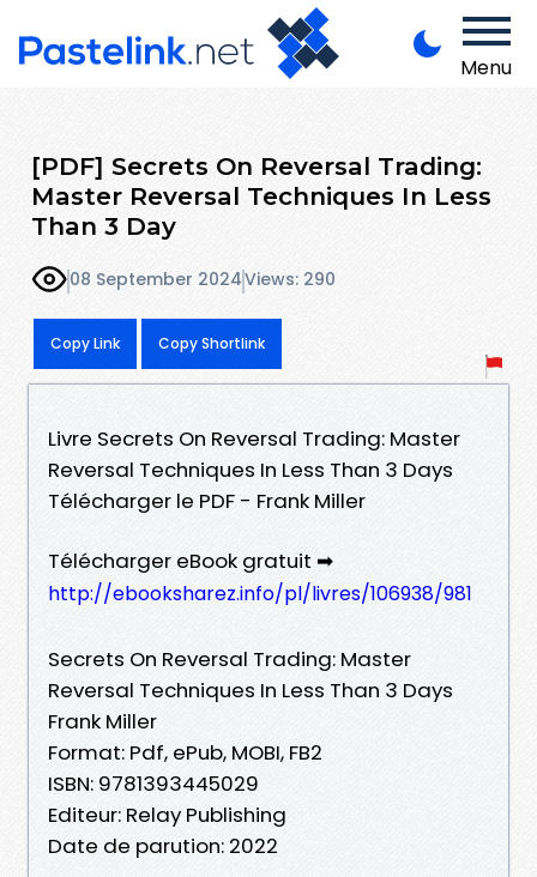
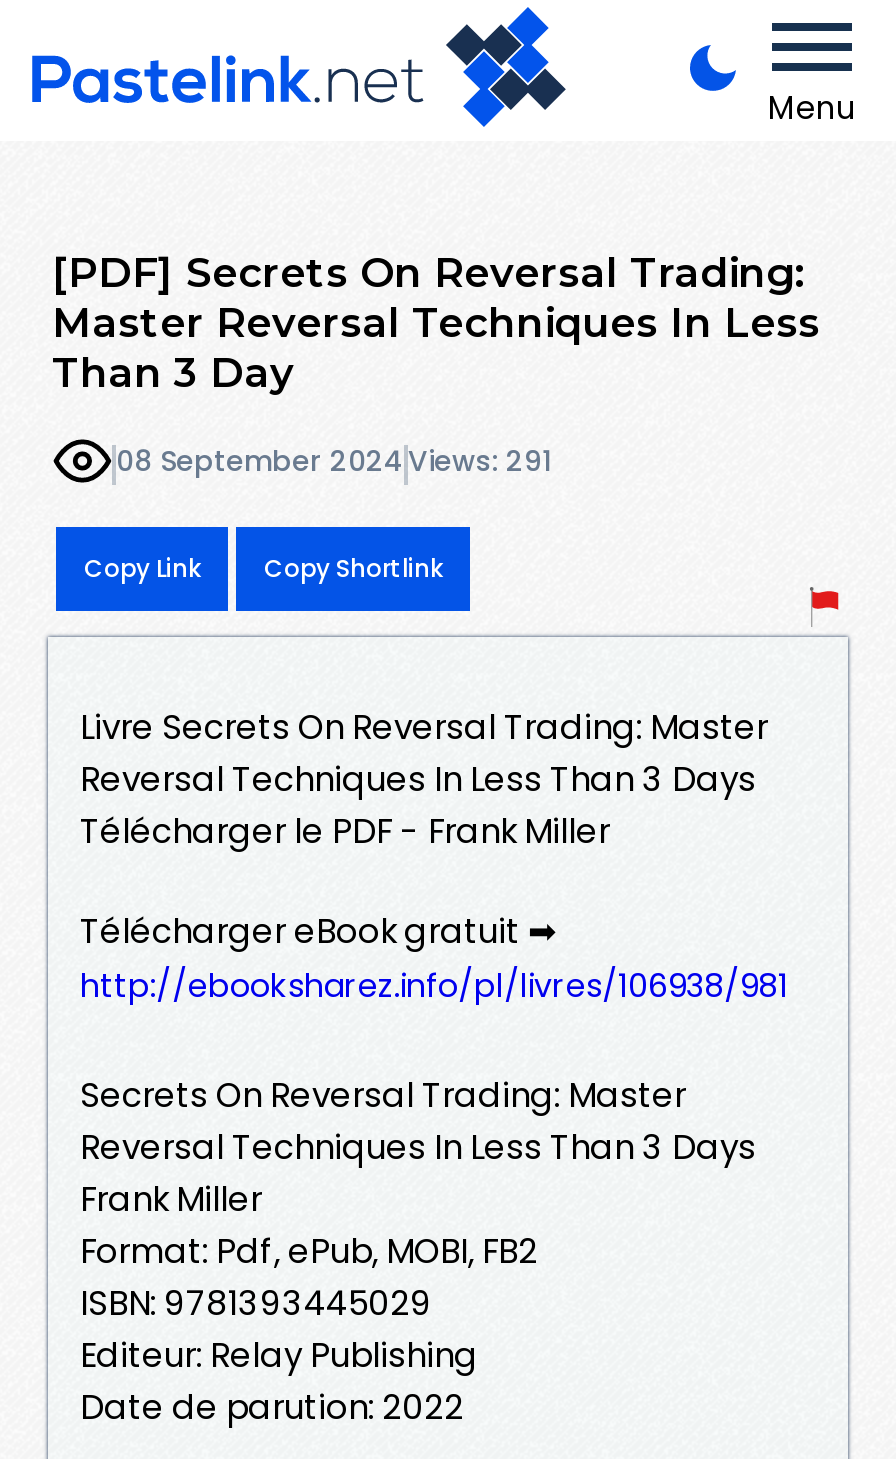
- 08 September 2024 Views: 290
+ 08 September 2024 Views: 291
